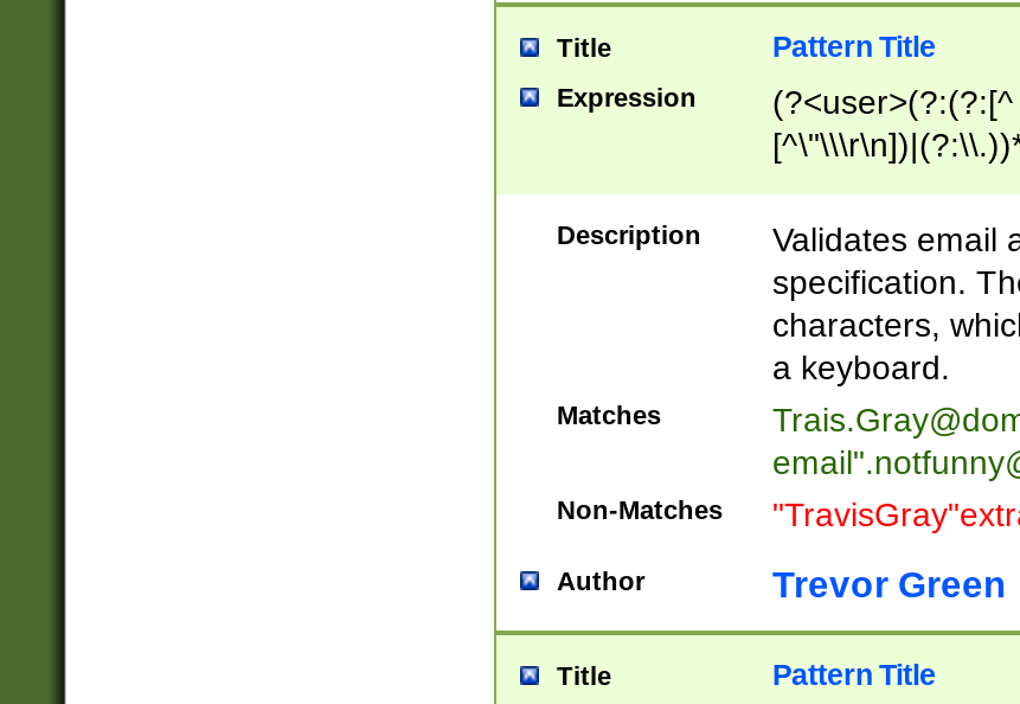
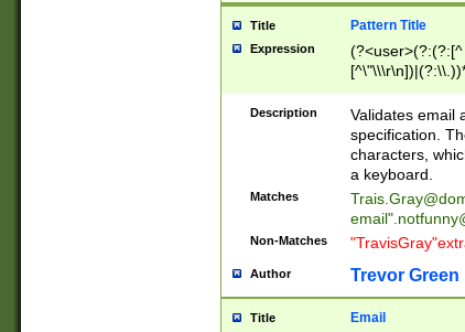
- Pattern Title
+ Email
